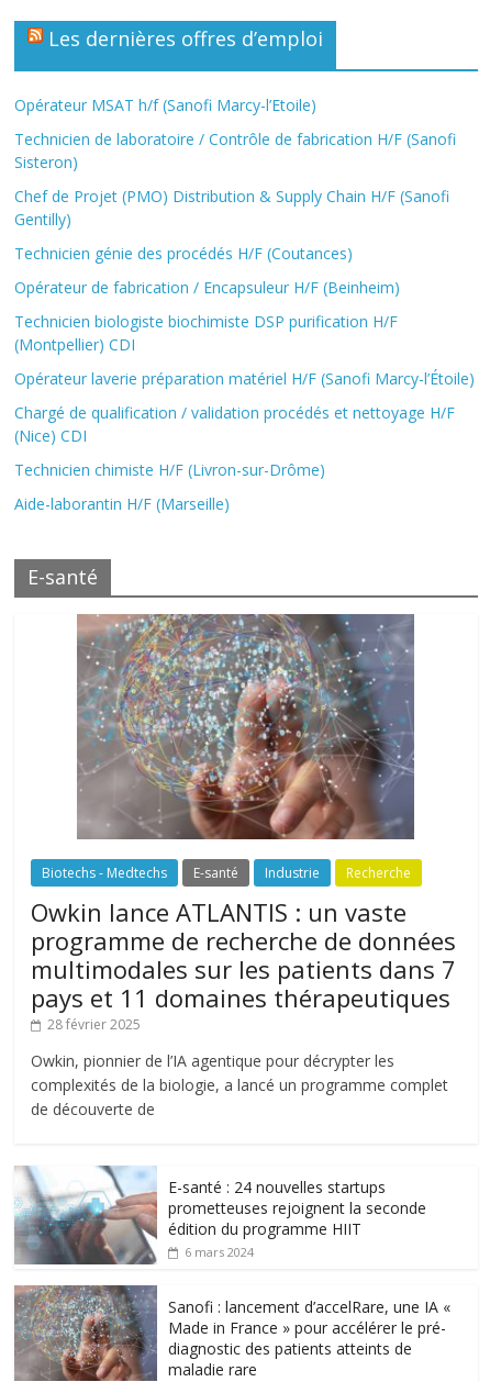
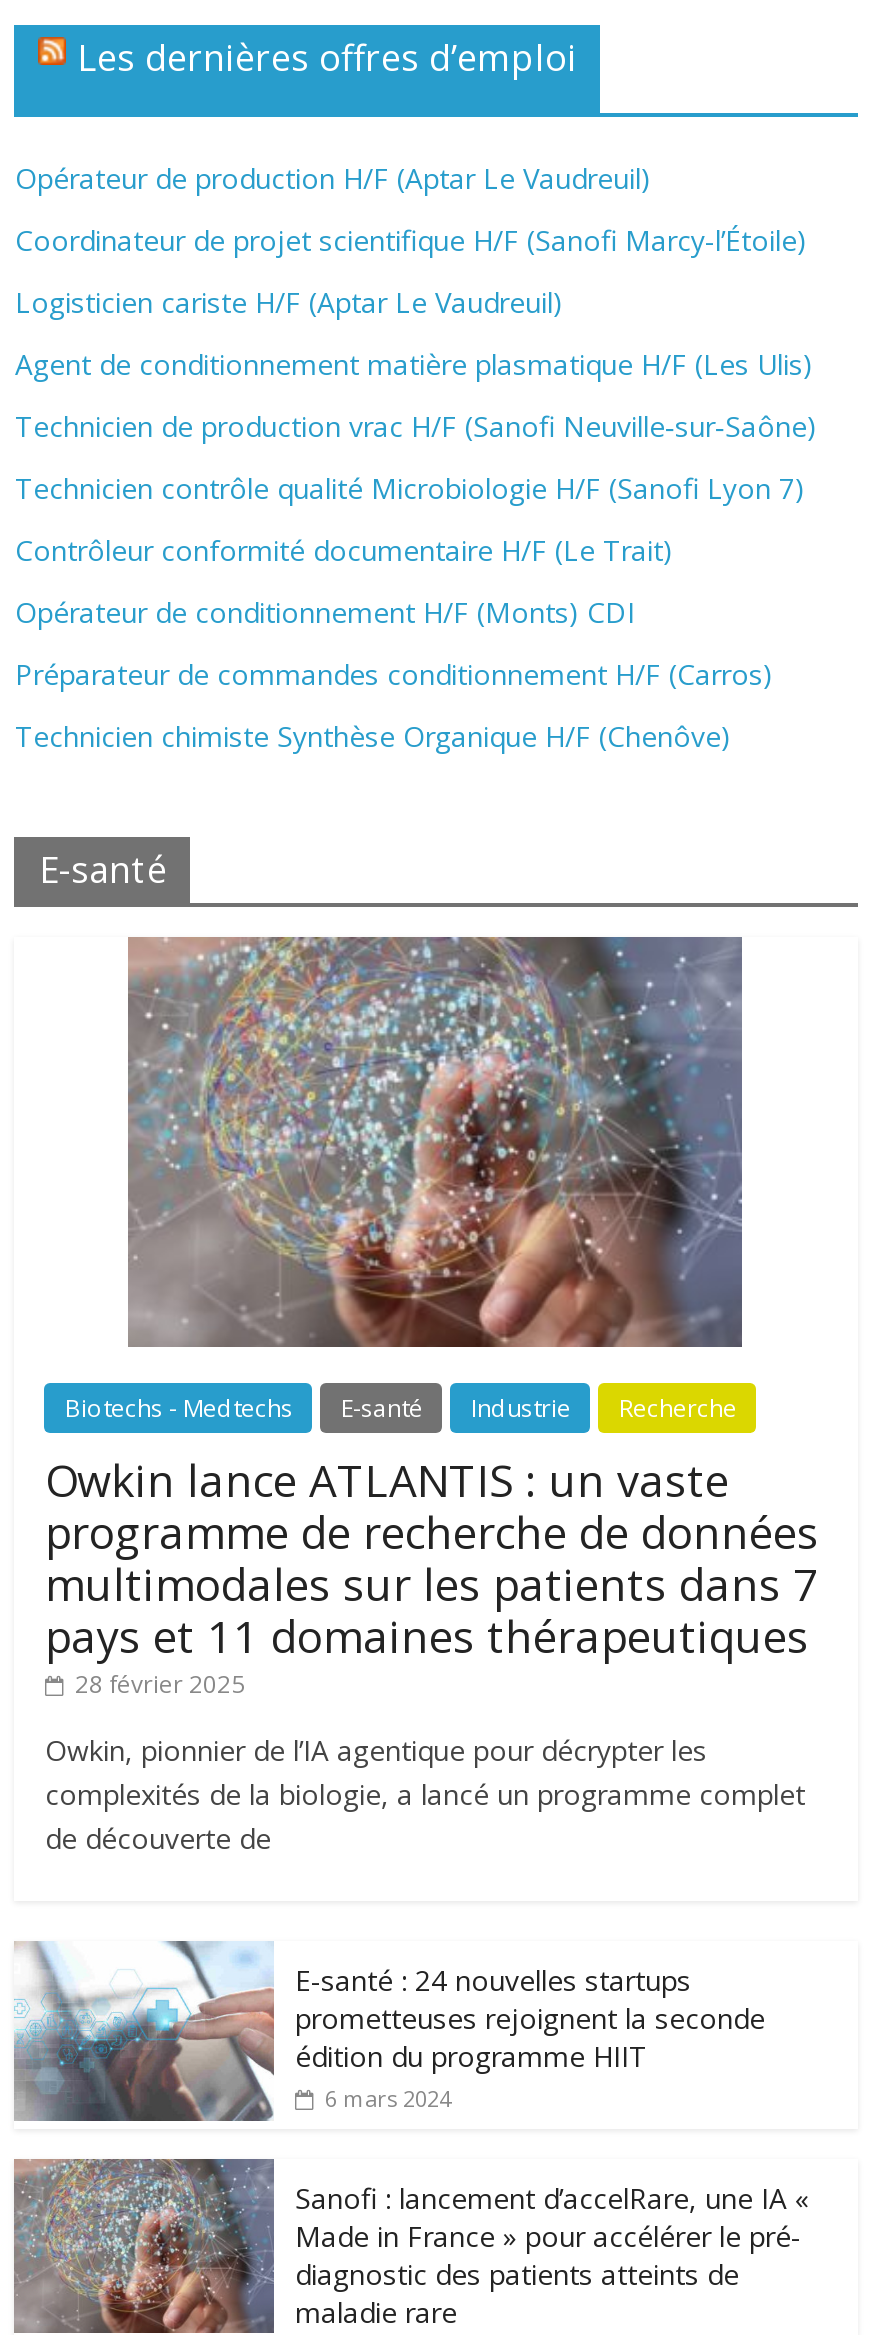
- Opérateur MSAT h/f (Sanofi Marcy-l’Etoile)
+ Opérateur de production H/F (Aptar Le Vaudreuil)

- Technicien de laboratoire / Contrôle de fabrication H/F (Sanofi
- Sisteron)
+ Coordinateur de projet scientifique H/F (Sanofi Marcy-l’Étoile)

- Chef de Projet (PMO) Distribution & Supply Chain H/F (Sanofi
- Gentilly)
+ Logisticien cariste H/F (Aptar Le Vaudreuil)

- Technicien génie des procédés H/F (Coutances)
+ Agent de conditionnement matière plasmatique H/F (Les Ulis)

- Opérateur de fabrication / Encapsuleur H/F (Beinheim)
+ Technicien de production vrac H/F (Sanofi Neuville‑sur‑Saône)

- Technicien biologiste biochimiste DSP purification H/F
- (Montpellier) CDI
+ Technicien contrôle qualité Microbiologie H/F (Sanofi Lyon 7)

- Opérateur laverie préparation matériel H/F (Sanofi Marcy-l’Étoile)
+ Contrôleur conformité documentaire H/F (Le Trait)

- Chargé de qualification / validation procédés et nettoyage H/F
- (Nice) CDI
+ Opérateur de conditionnement H/F (Monts) CDI

- Technicien chimiste H/F (Livron-sur-Drôme)
+ Préparateur de commandes conditionnement H/F (Carros)

- Aide-laborantin H/F (Marseille)
+ Technicien chimiste Synthèse Organique H/F (Chenôve)
